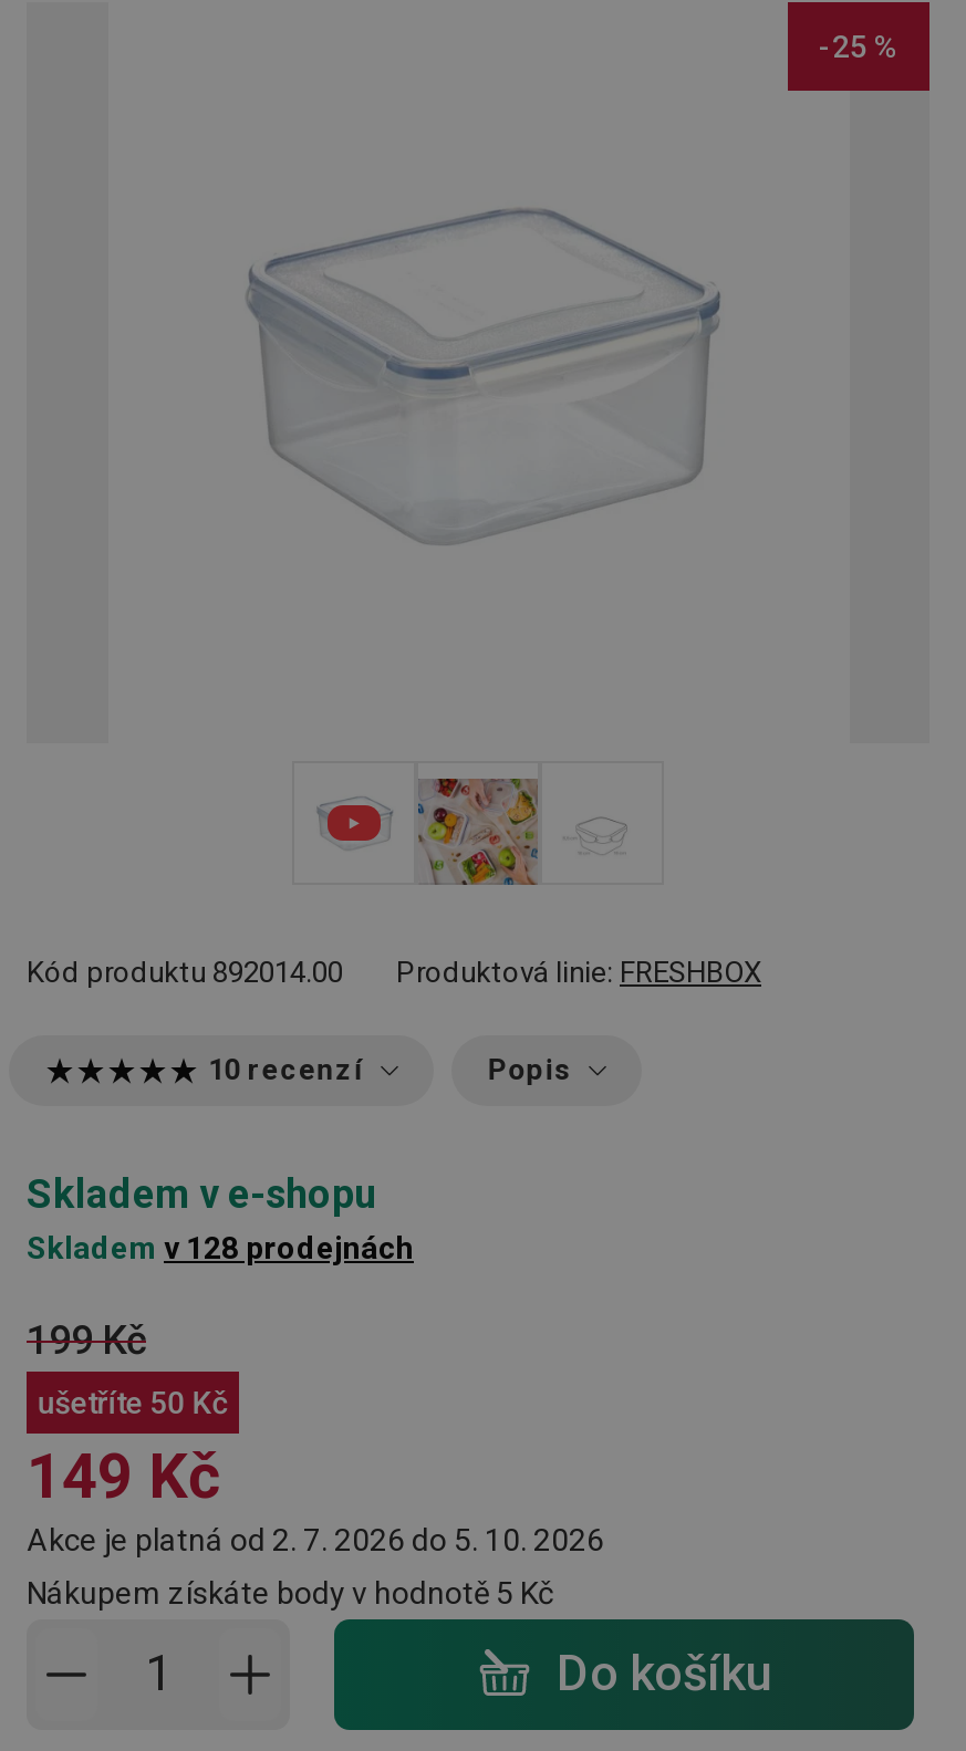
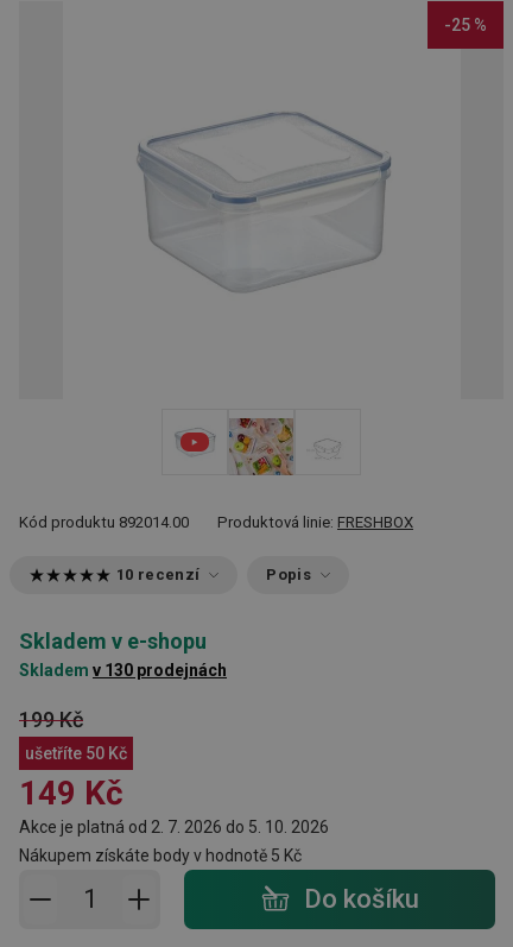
- Skladem v 128 prodejnách
+ Skladem v 130 prodejnách
